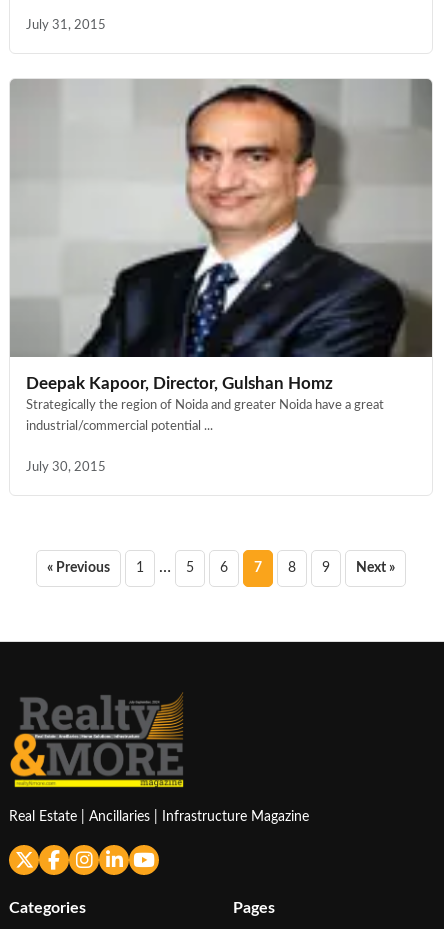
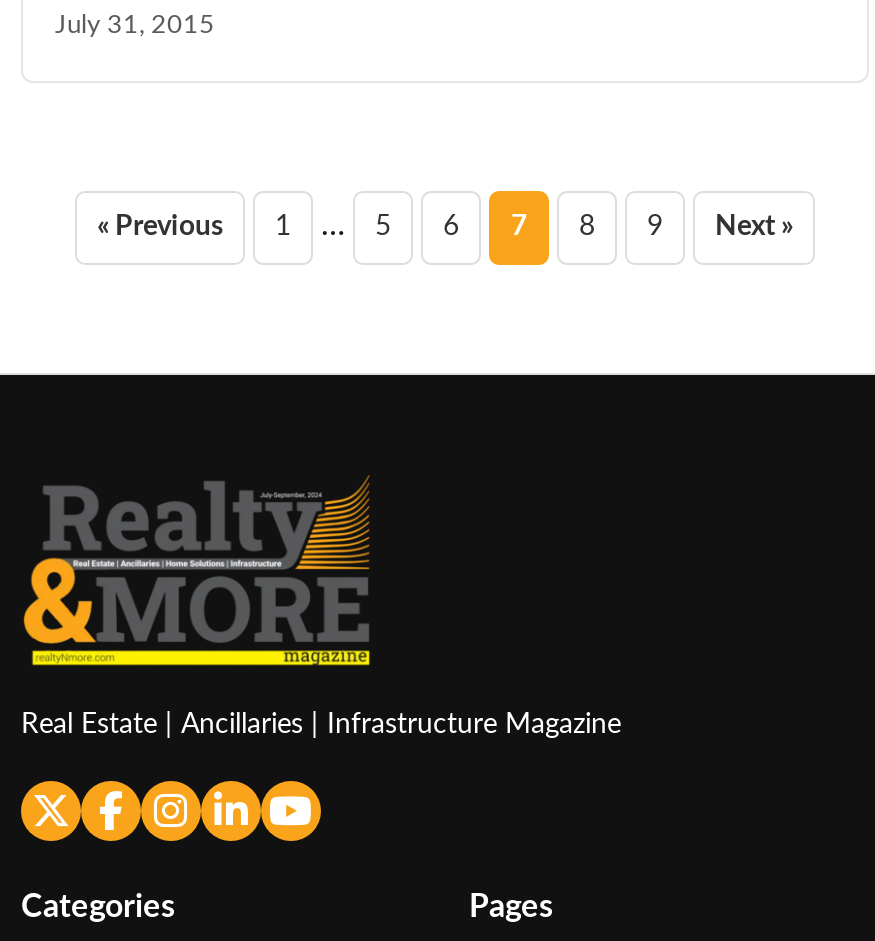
- [image]
- Deepak Kapoor, Director, Gulshan Homz
- Strategically the region of Noida and greater Noida have a great
- industrial/commercial potential ...
- July 30, 2015
